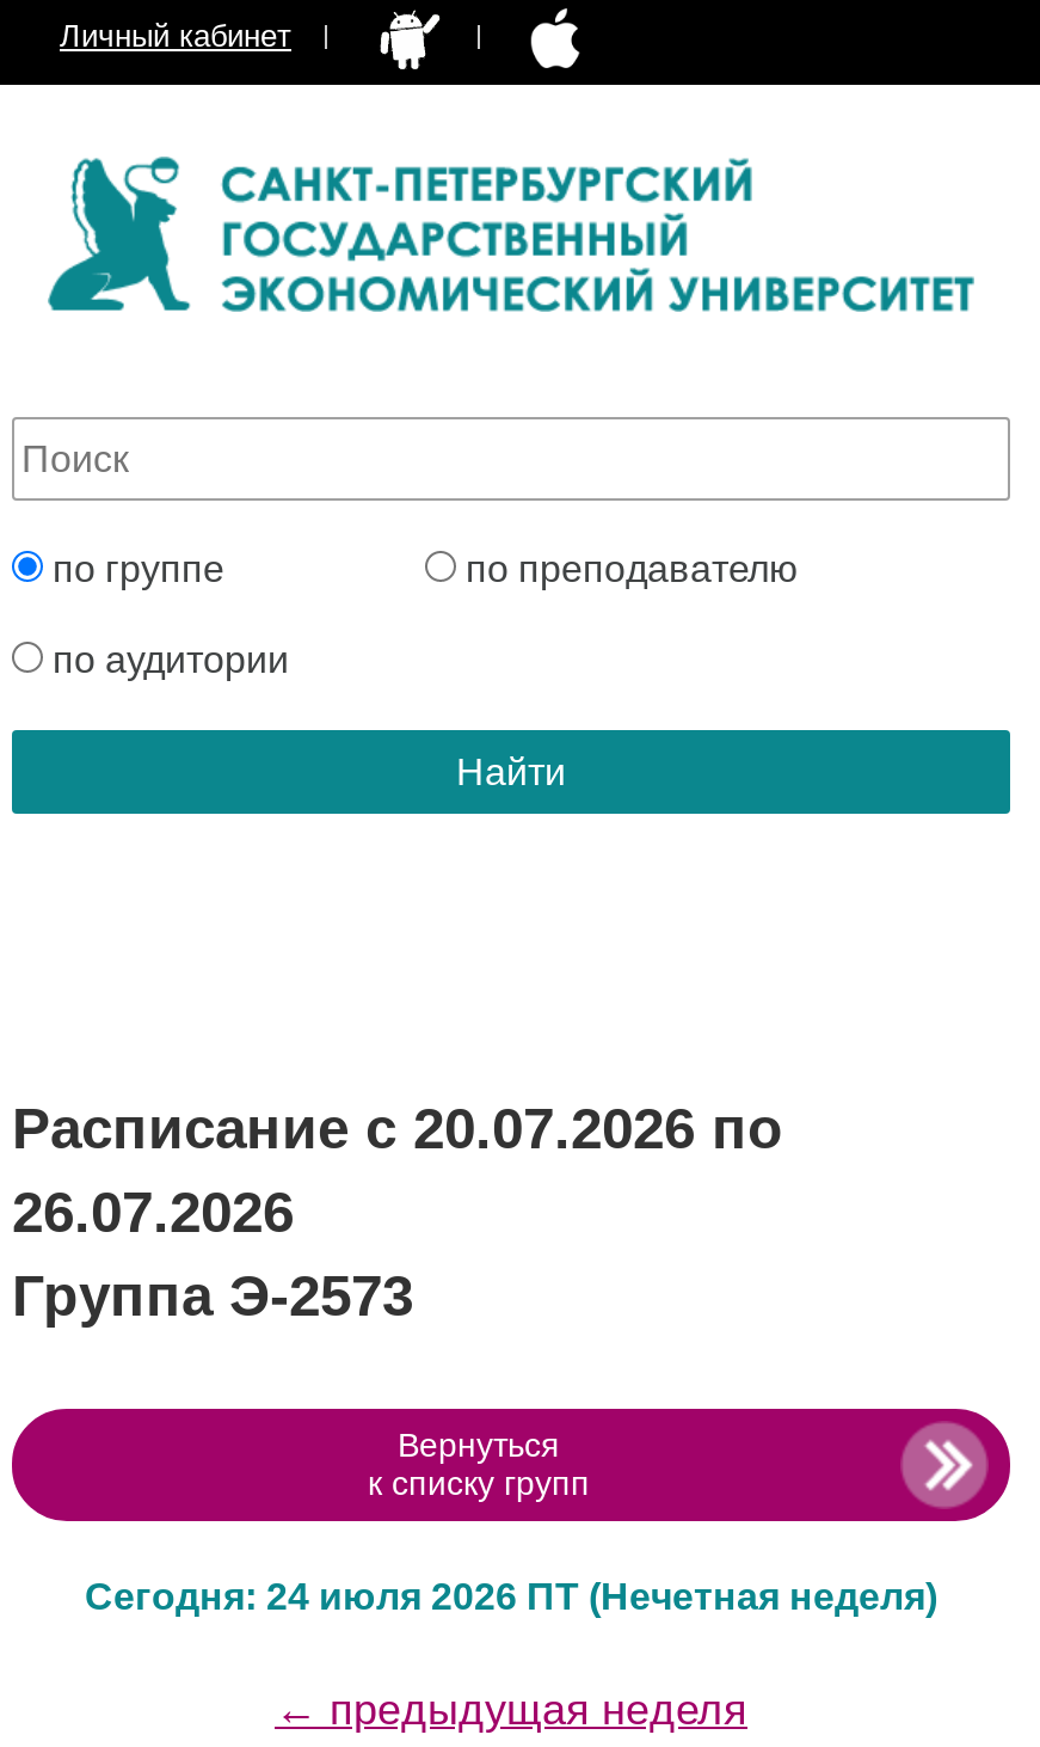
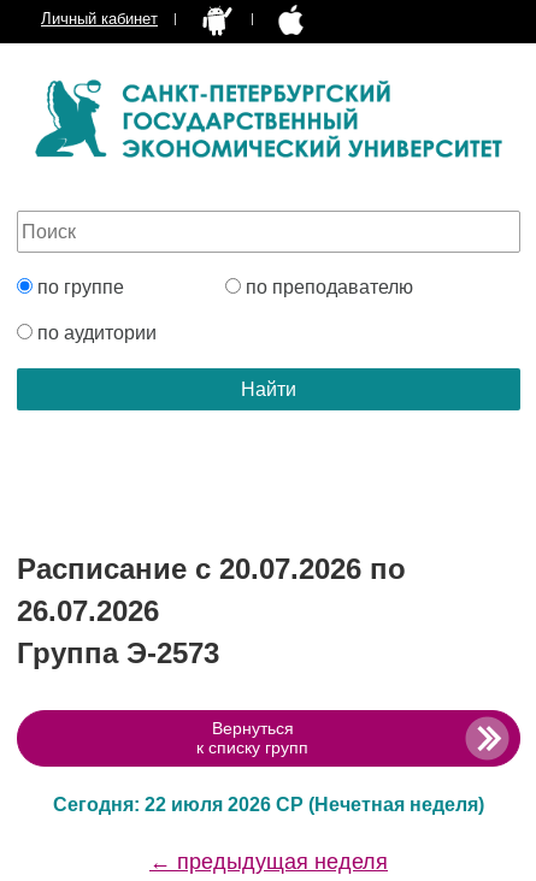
- Сегодня: 24 июля 2026 ПТ (Нечетная неделя)
+ Сегодня: 22 июля 2026 СР (Нечетная неделя)
